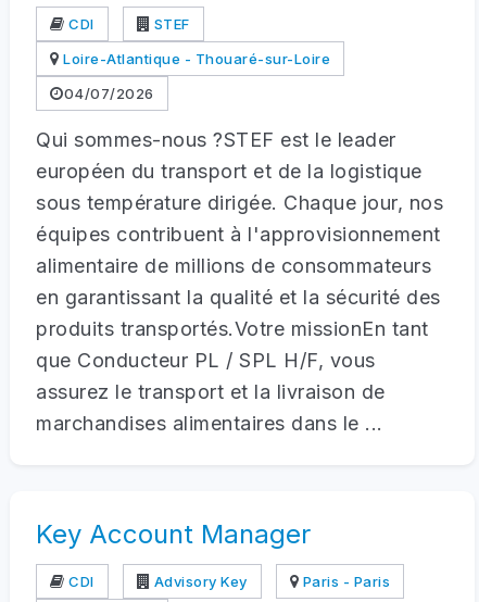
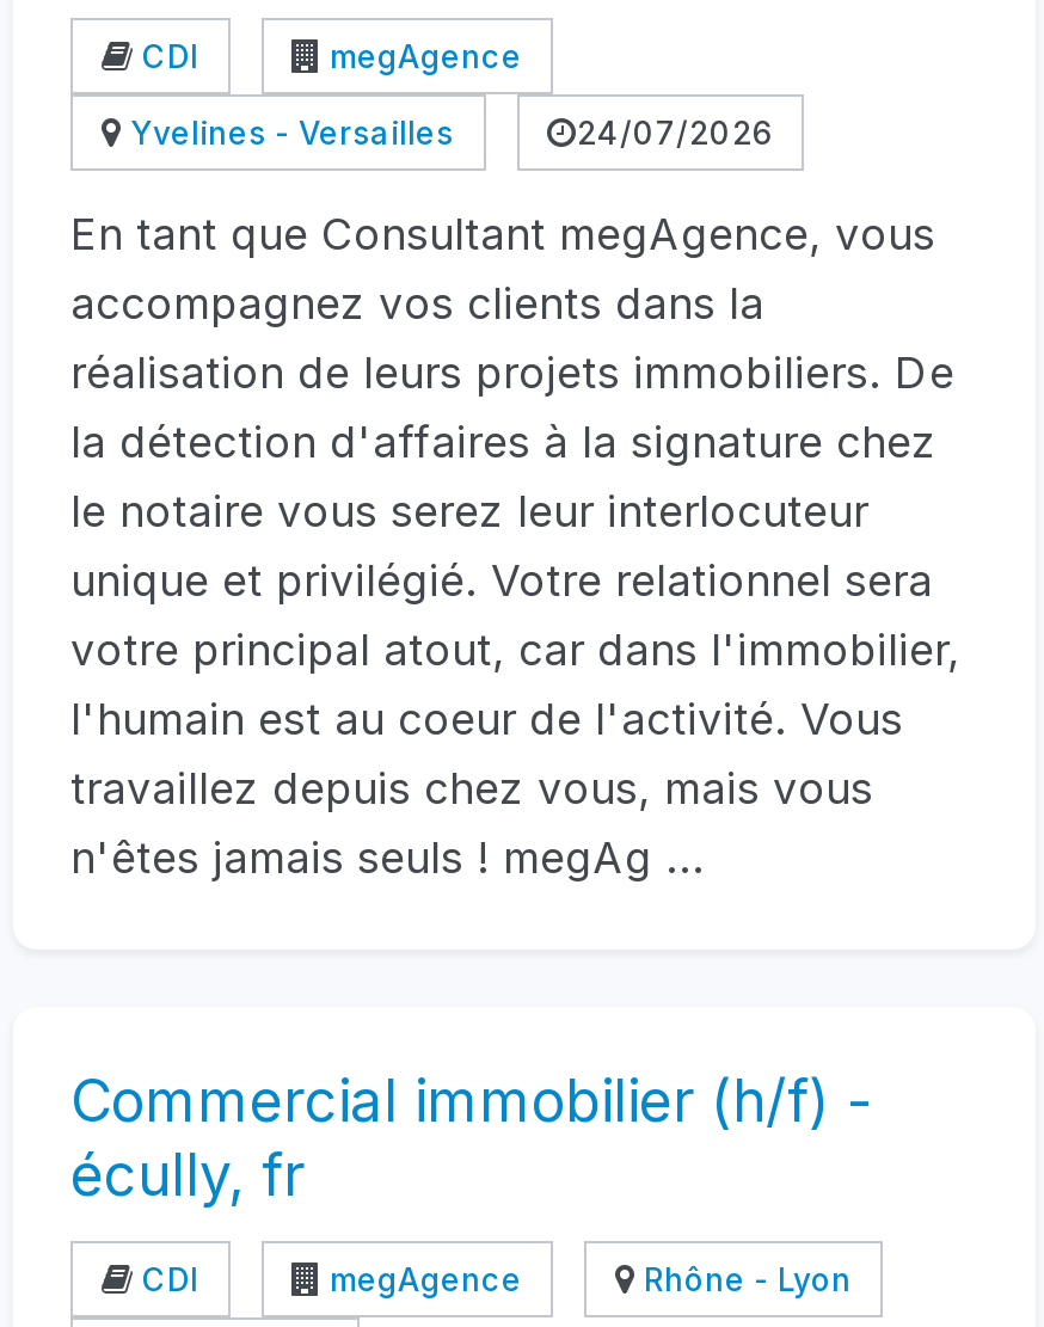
- STEF
- Loire-Atlantique - Thouaré-sur-Loire
- 04/07/2026
- Qui sommes-nous ?STEF est le leader
- européen du transport et de la logistique
- sous température dirigée. Chaque jour, nos
- équipes contribuent à l'approvisionnement
- alimentaire de millions de consommateurs
- en garantissant la qualité et la sécurité des
- produits transportés.Votre missionEn tant
- que Conducteur PL / SPL H/F, vous
- assurez le transport et la livraison de
- marchandises alimentaires dans le ...
+ megAgence
+ Yvelines - Versailles
+ 24/07/2026
+ En tant que Consultant megAgence, vous
+ accompagnez vos clients dans la
+ réalisation de leurs projets immobiliers. De
+ la détection d'affaires à la signature chez
+ le notaire vous serez leur interlocuteur
+ unique et privilégié. Votre relationnel sera
+ votre principal atout, car dans l'immobilier,
+ l'humain est au coeur de l'activité. Vous
+ travaillez depuis chez vous, mais vous
+ n'êtes jamais seuls ! megAg ...

- Key Account Manager
+ Commercial immobilier (h/f) -
+ écully, fr

- Advisory Key
- Paris - Paris
+ megAgence
+ Rhône - Lyon
